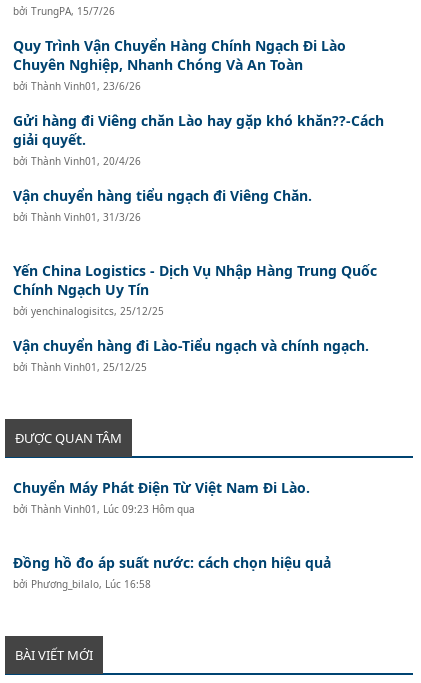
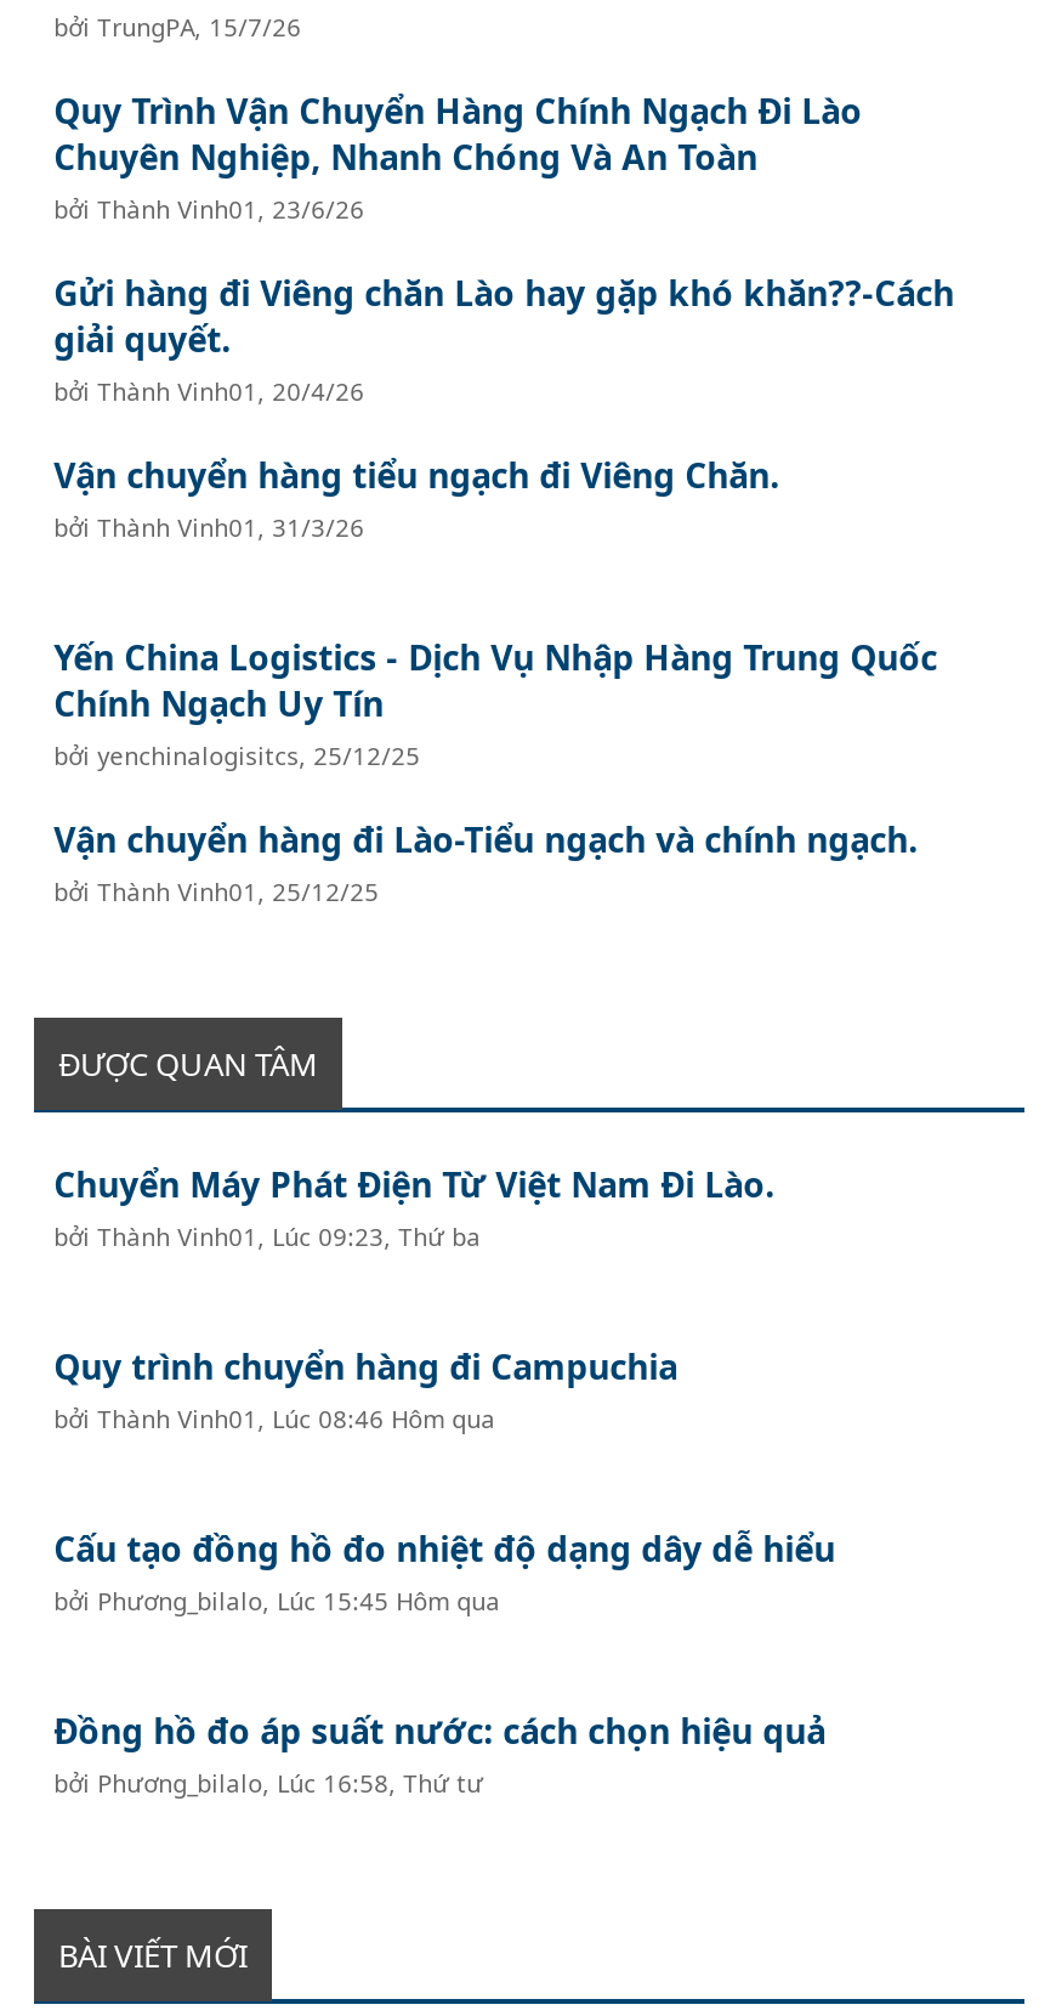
- bởi Thành Vinh01, Lúc 09:23 Hôm qua
+ bởi Thành Vinh01, Lúc 09:23, Thứ ba
+ Quy trình chuyển hàng đi Campuchia
+ bởi Thành Vinh01, Lúc 08:46 Hôm qua
+ Cấu tạo đồng hồ đo nhiệt độ dạng dây dễ hiểu
+ bởi Phương_bilalo, Lúc 15:45 Hôm qua

- bởi Phương_bilalo, Lúc 16:58
+ bởi Phương_bilalo, Lúc 16:58, Thứ tư
